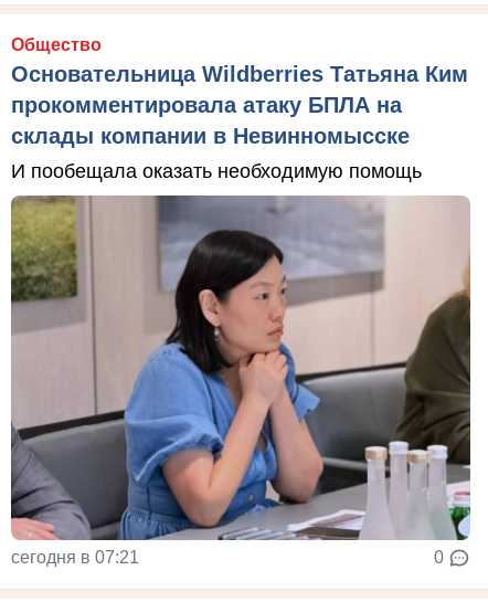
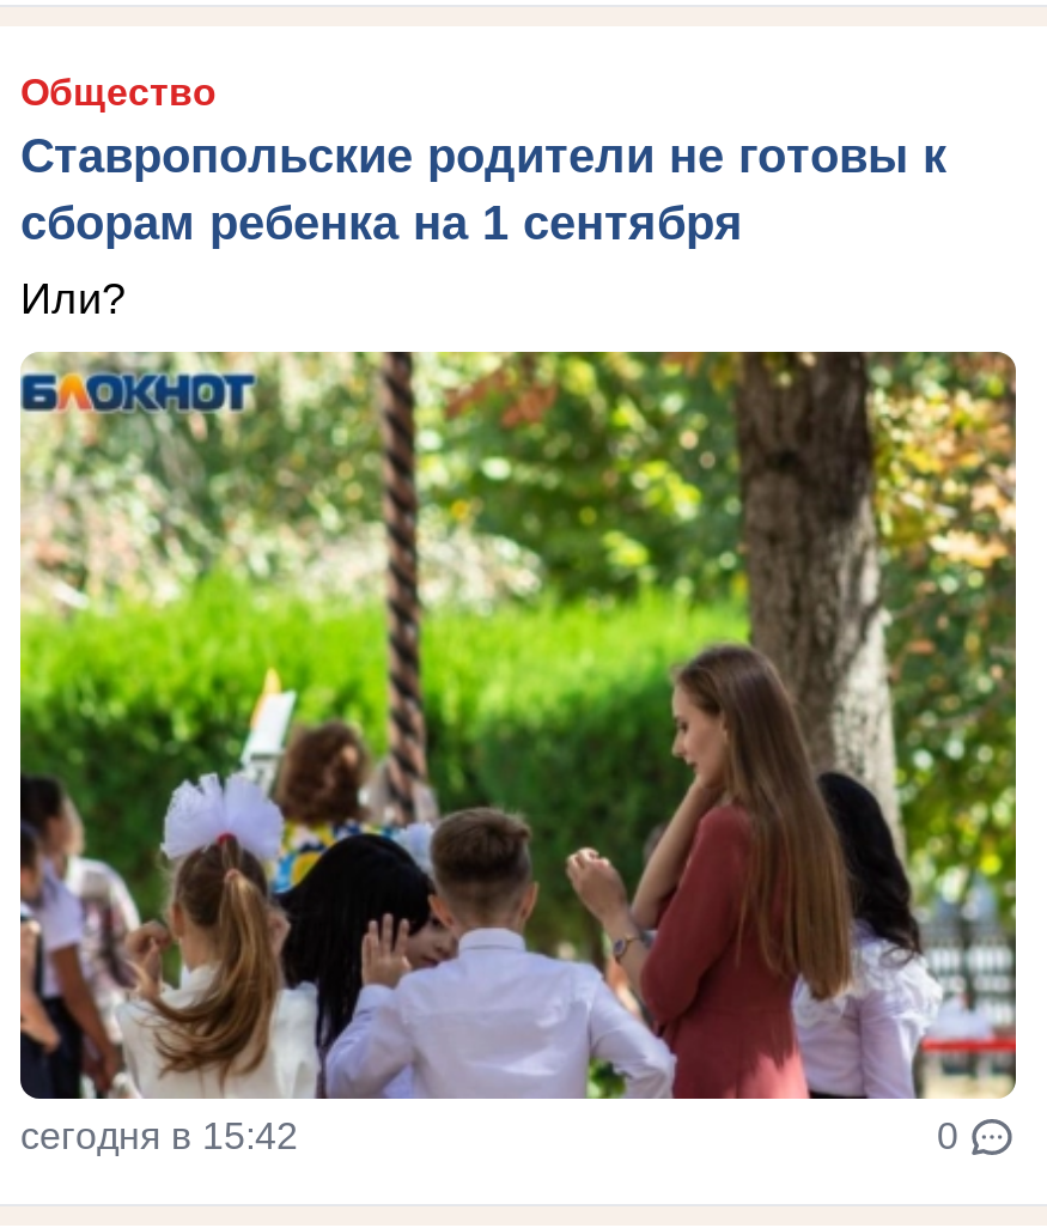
- Основательница Wildberries Татьяна Ким
- прокомментировала атаку БПЛА на
- склады компании в Невинномысске
+ Ставропольские родители не готовы к
+ сборам ребенка на 1 сентября

- И пообещала оказать необходимую помощь
+ Или?

- [image]
- сегодня в 07:21
+ [image]
+ сегодня в 15:42
